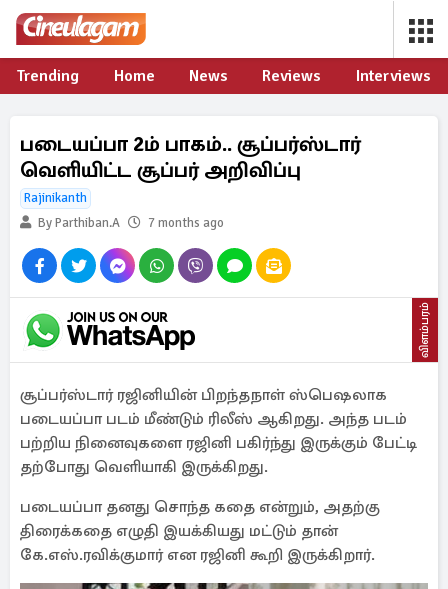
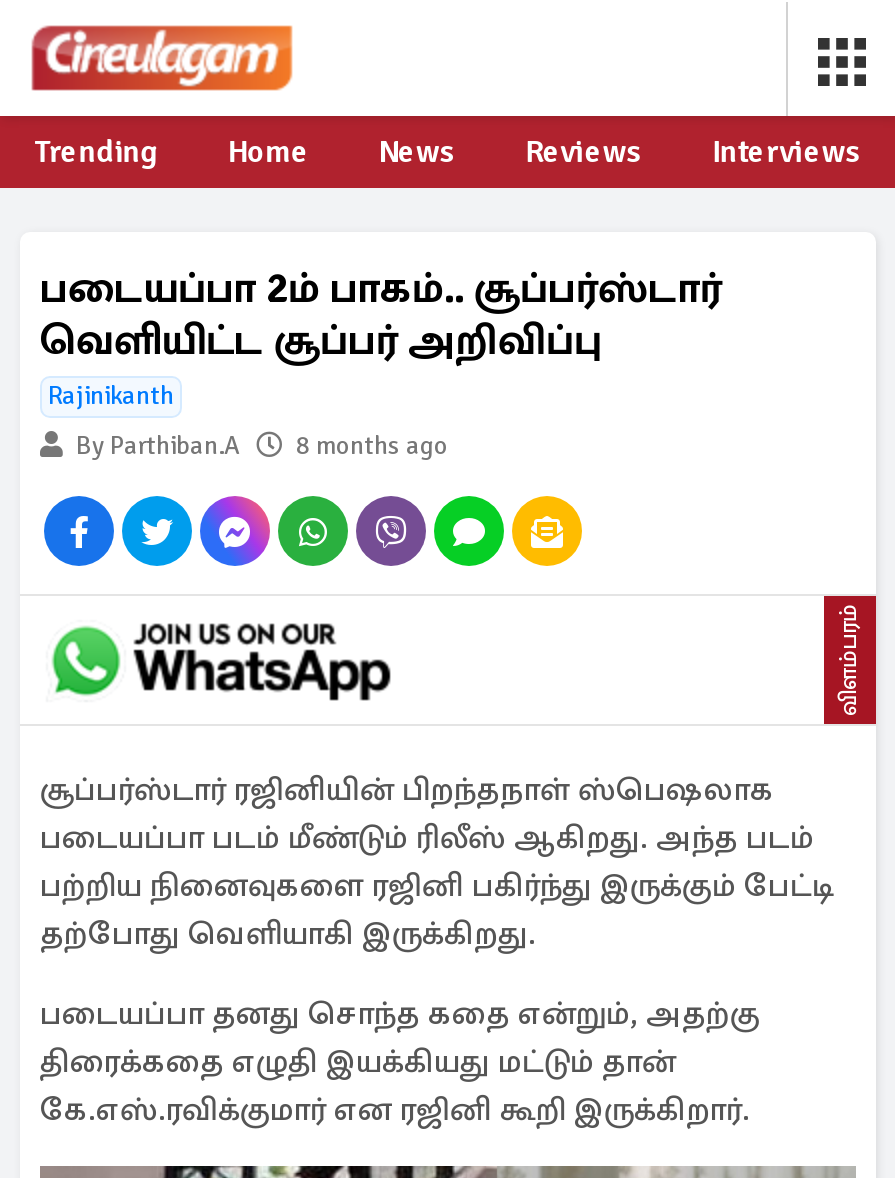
- By Parthiban.A 7 months ago
+ By Parthiban.A 8 months ago
